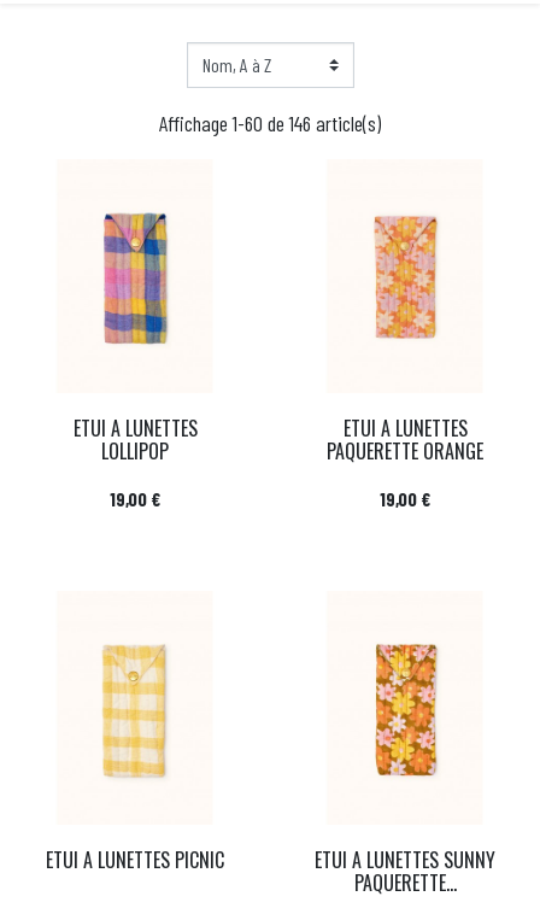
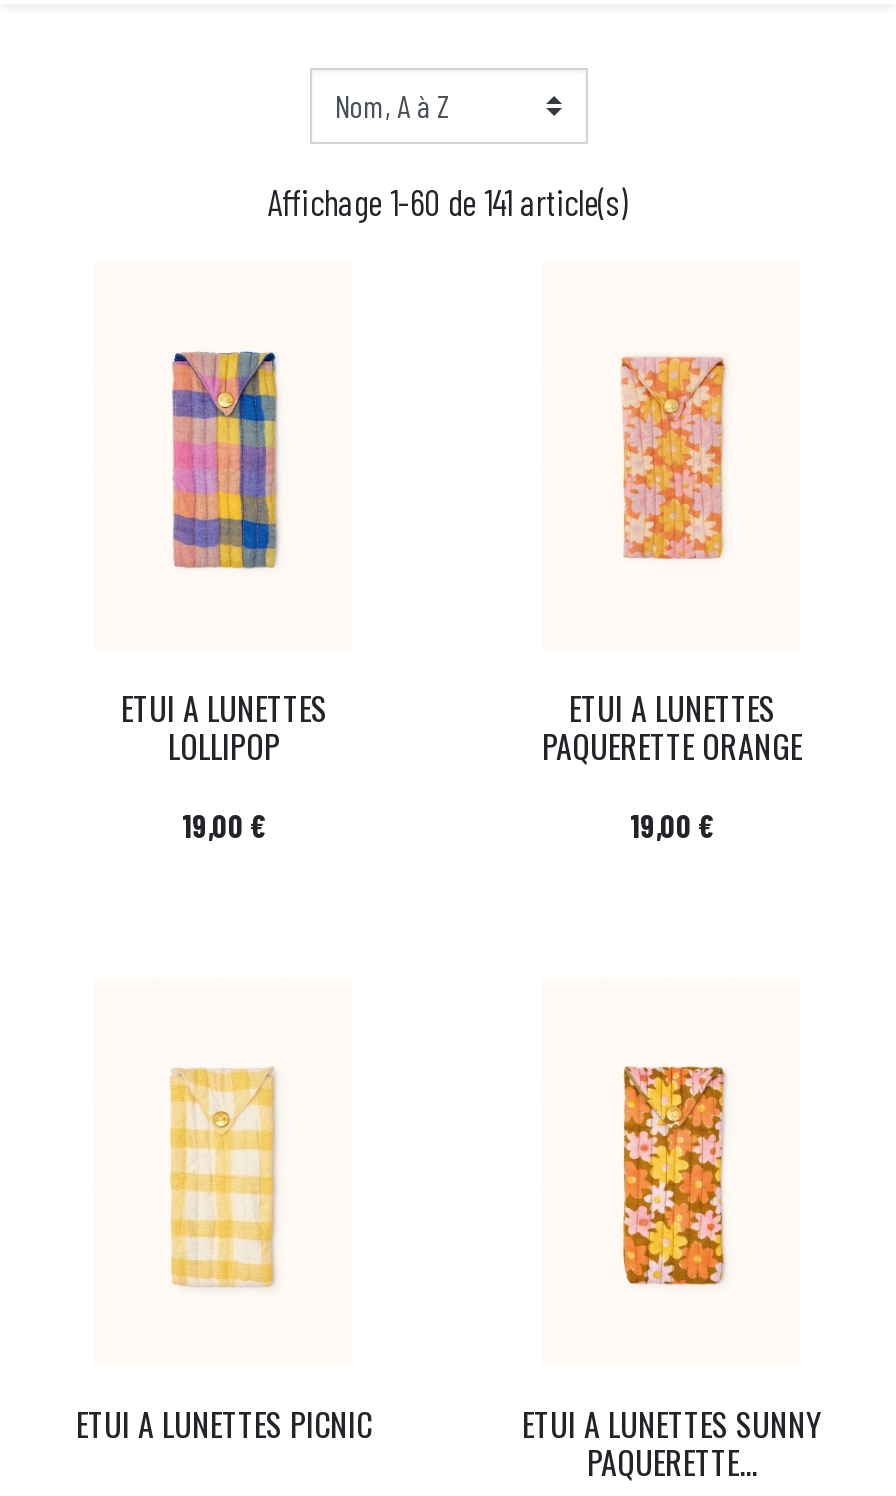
- Affichage 1-60 de 146 article(s)
+ Affichage 1-60 de 141 article(s)
